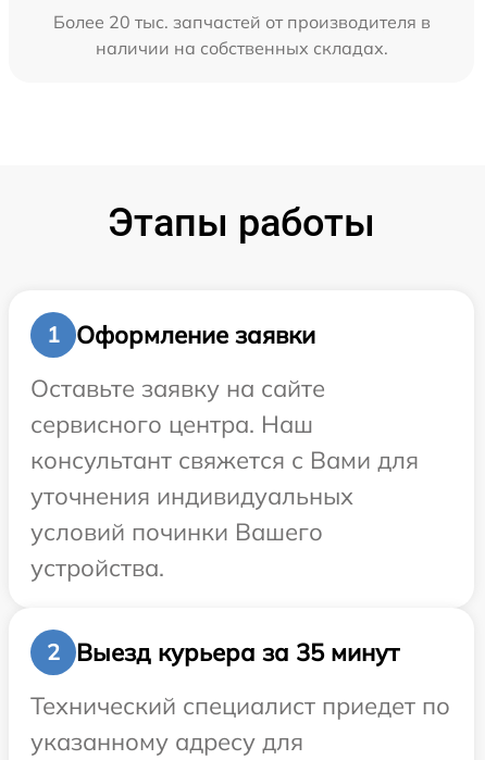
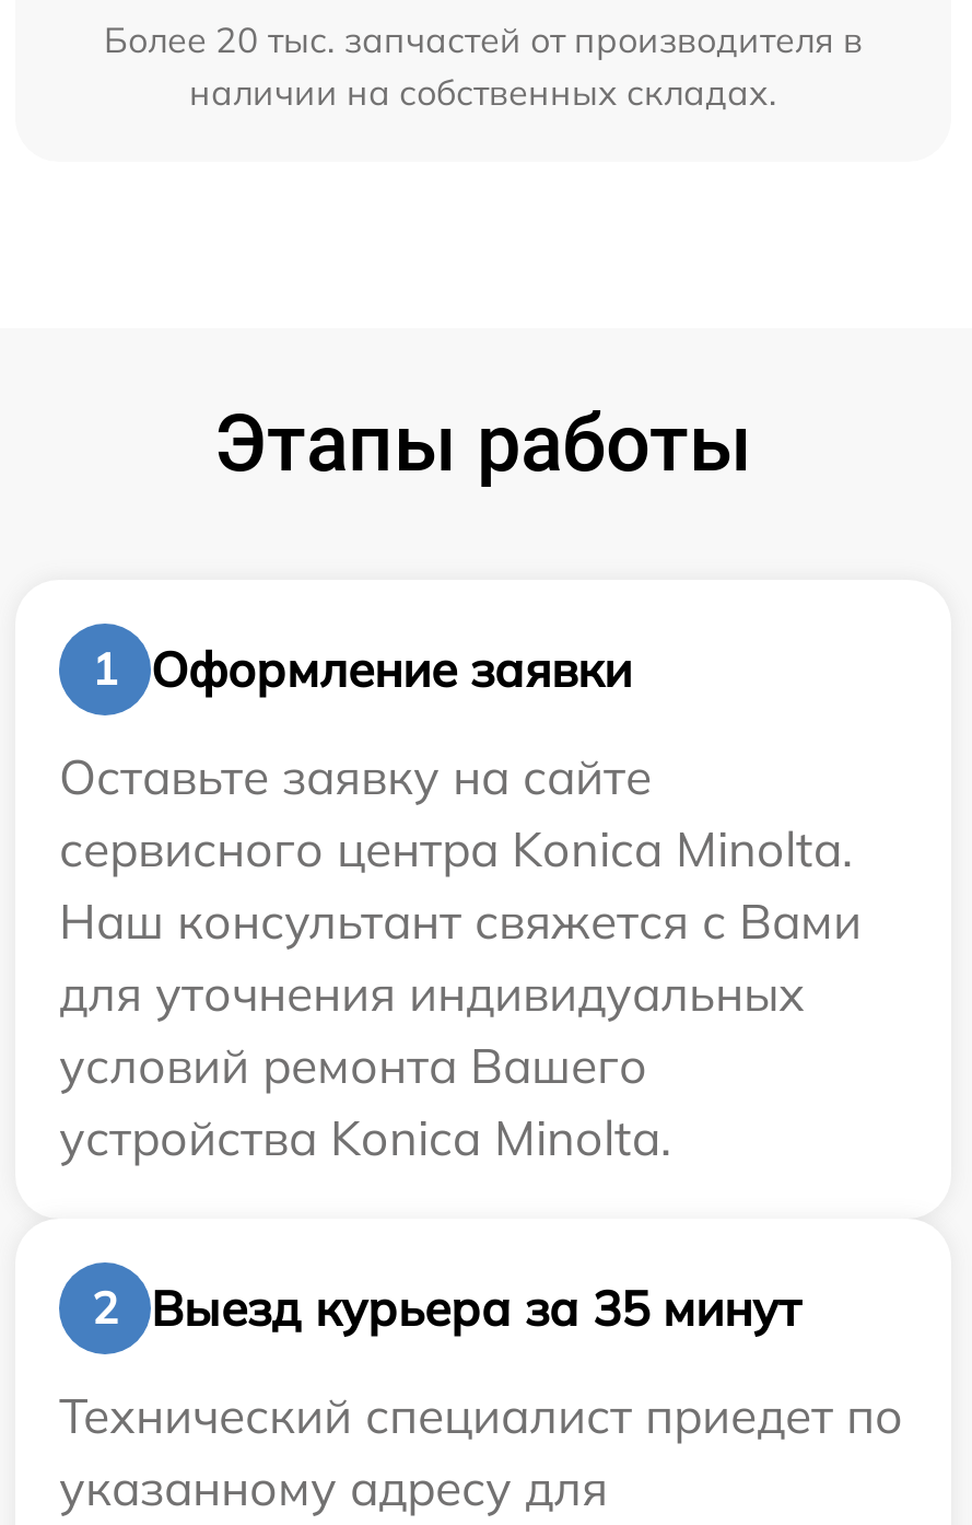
- сервисного центра. Наш
- консультант свяжется с Вами для
- уточнения индивидуальных
- условий починки Вашего
- устройства.
+ сервисного центра Konica Minolta.
+ Наш консультант свяжется с Вами
+ для уточнения индивидуальных
+ условий ремонта Вашего
+ устройства Konica Minolta.
